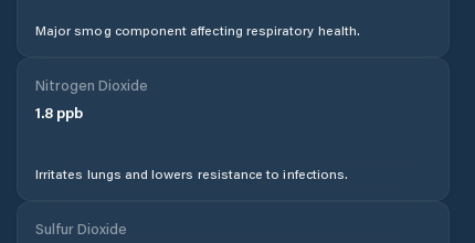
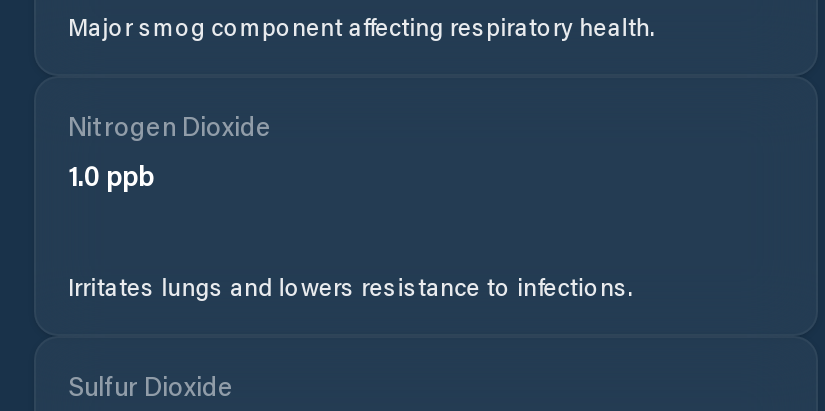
- 1.8 ppb
+ 1.0 ppb
